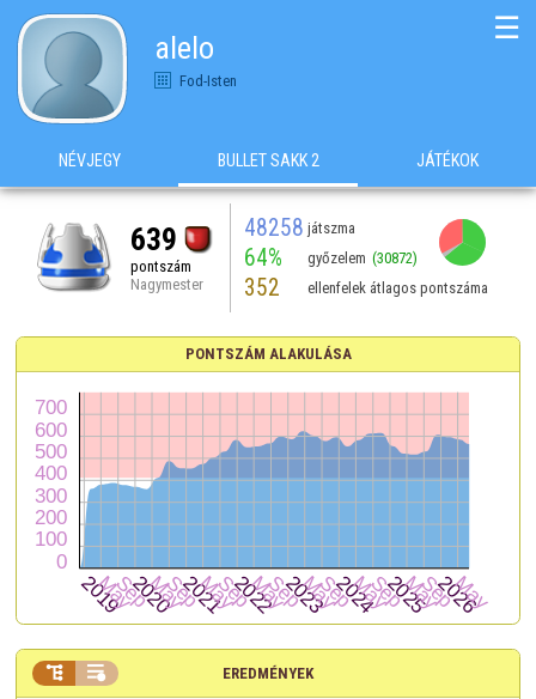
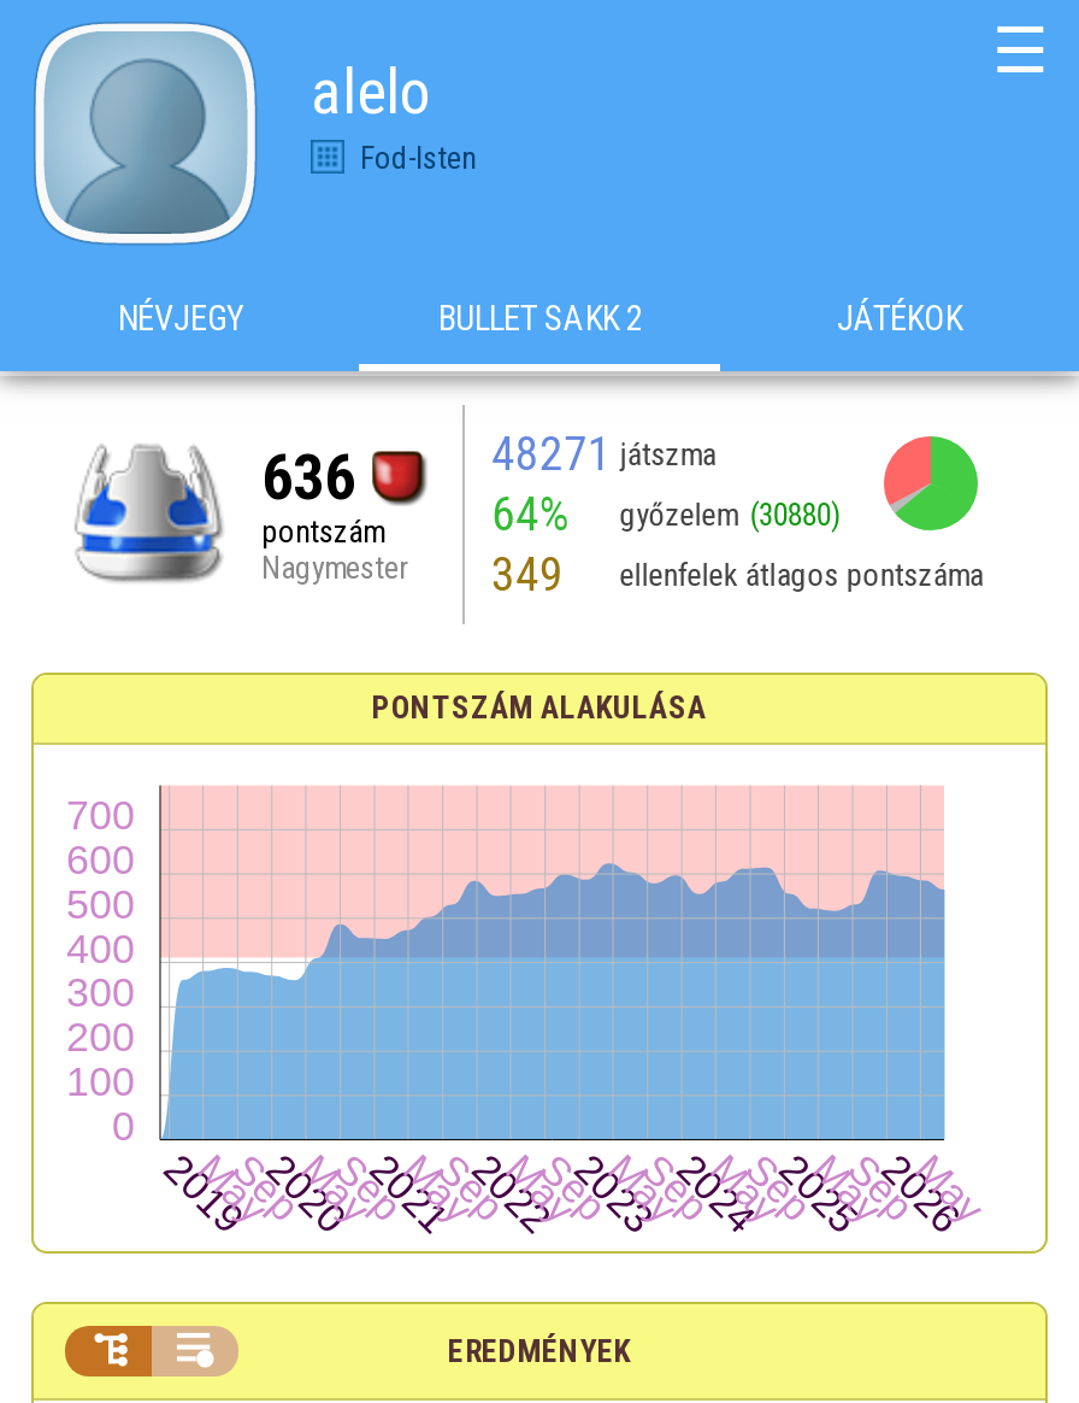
- 48258 játszma
+ 48271 játszma

- 639
+ 636

- 64% győzelem (30872)
+ 64% győzelem (30880)

- 352 ellenfelek átlagos pontszáma
+ 349 ellenfelek átlagos pontszáma
